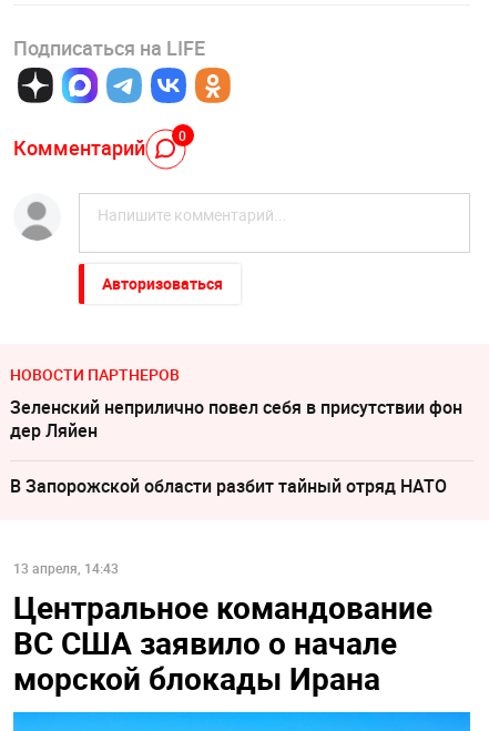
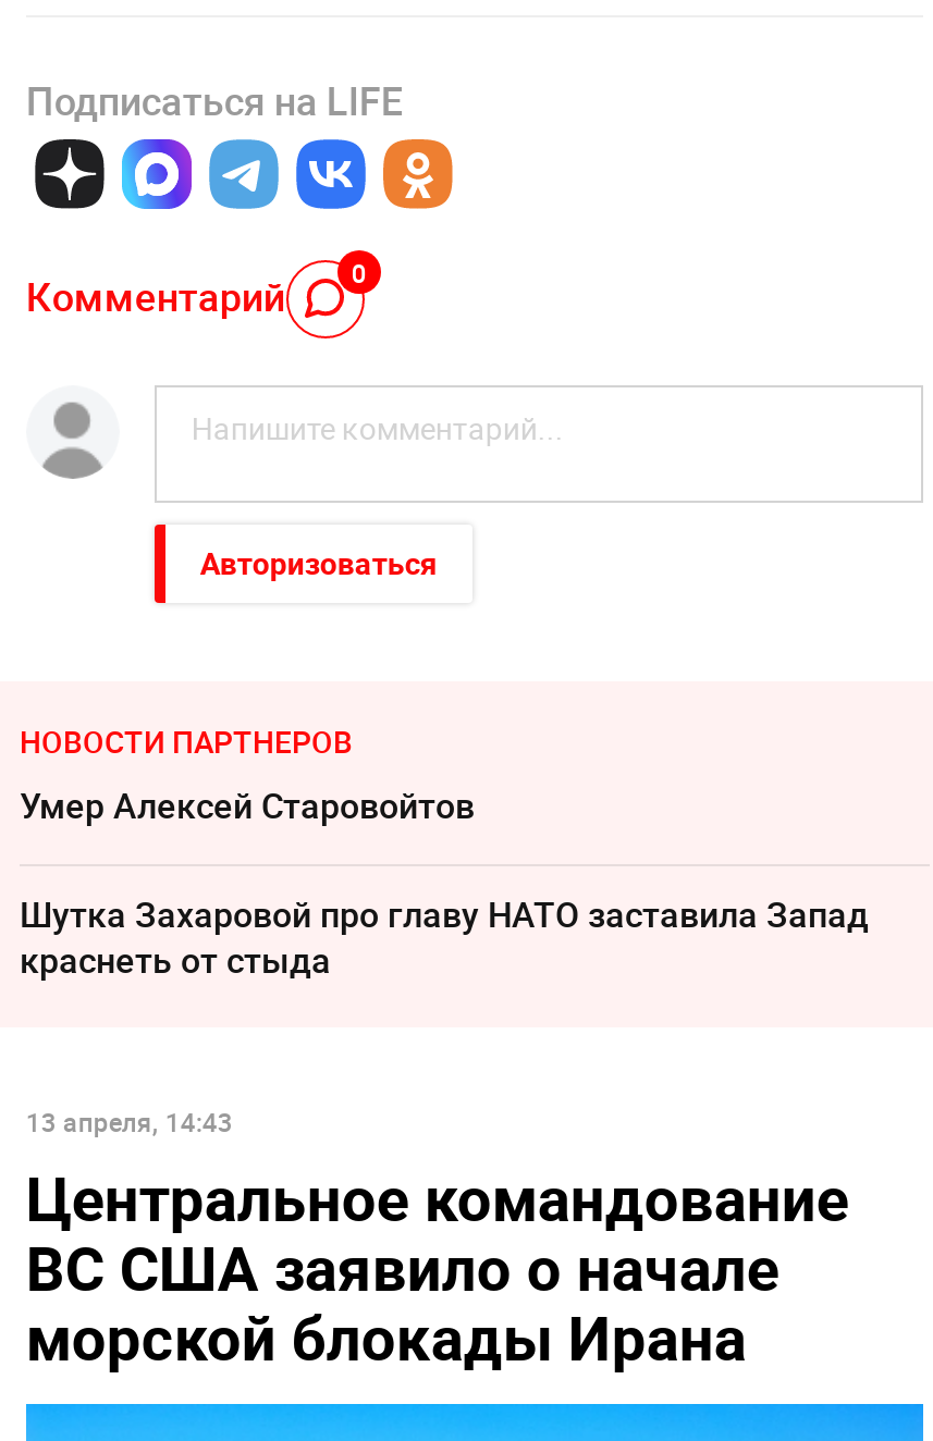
- Зеленский неприлично повел cебя в присутствии фон
- дер Ляйен
+ Умер Алексeй Старовойтов

- В Запорожской области разбит тайный отряд НАТО
+ Шутка Захаровой про главу НАТО заставила Запад
+ краснеть от стыда
